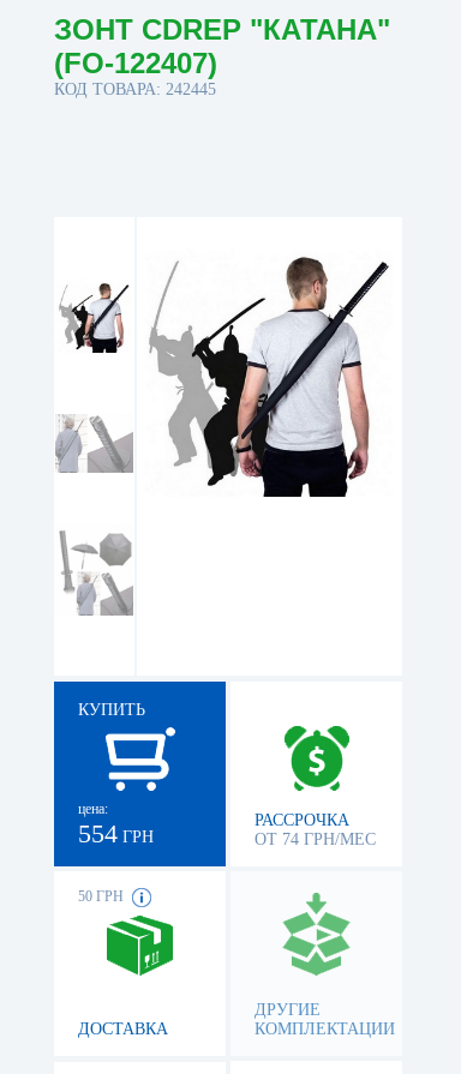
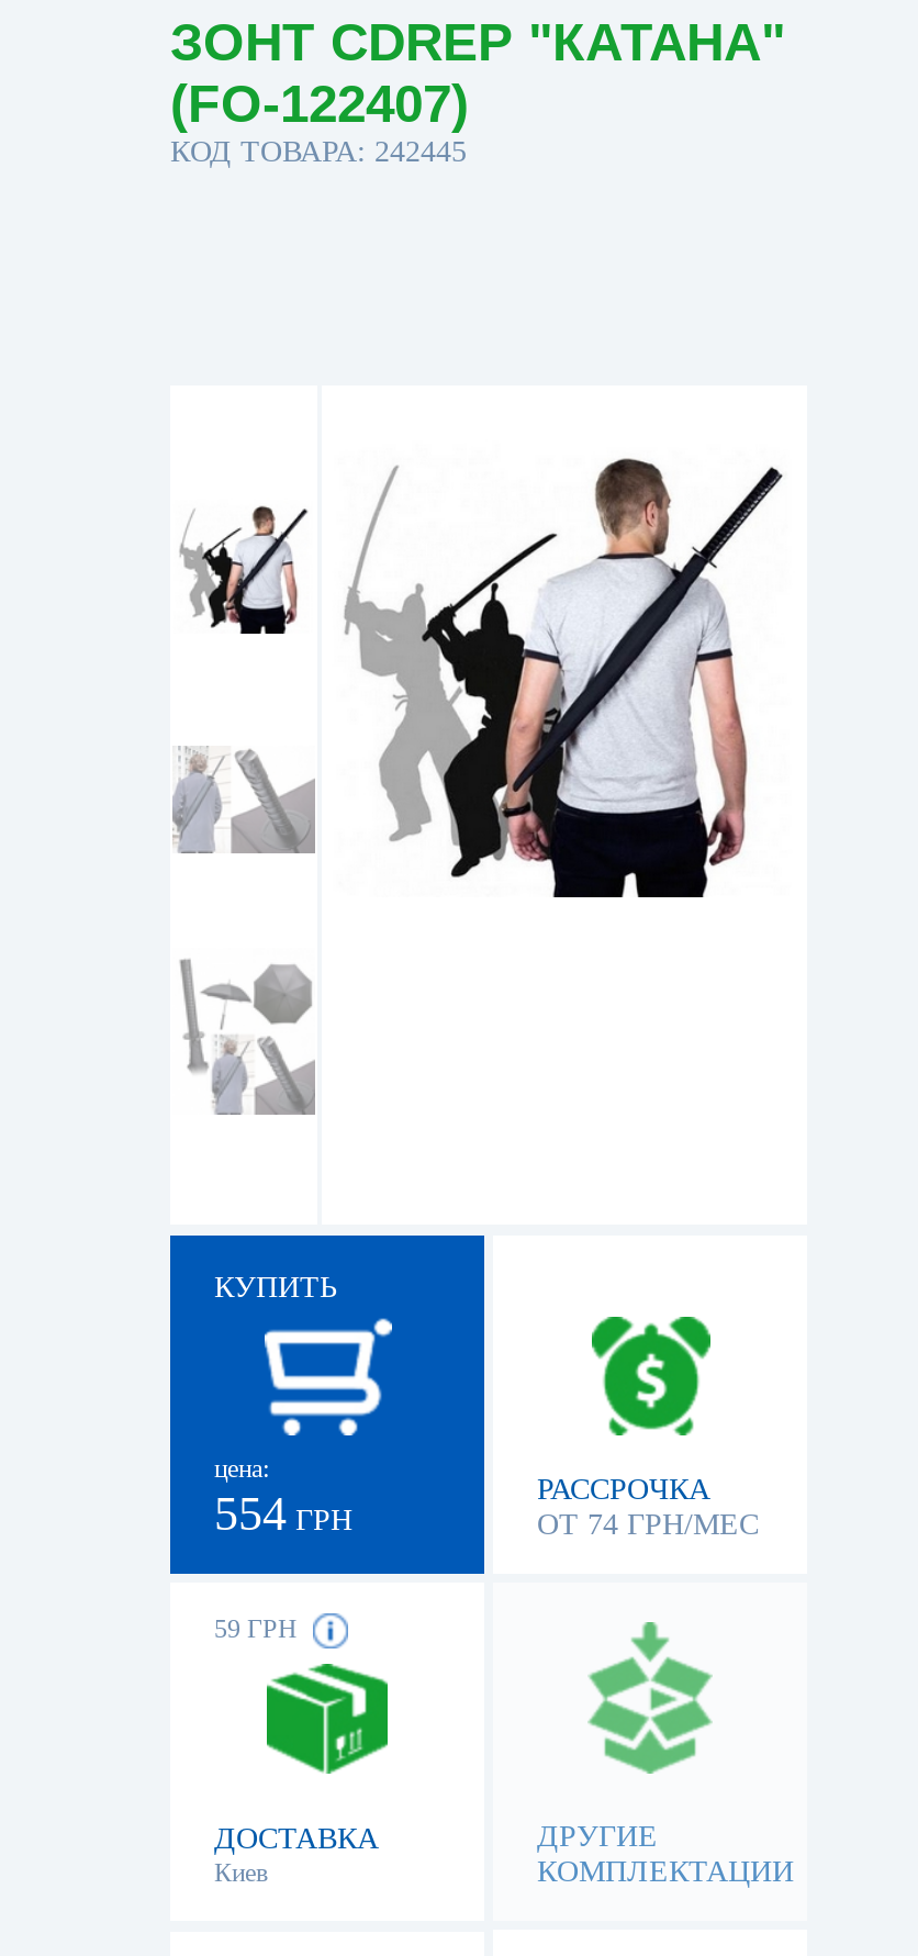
- 50 ГРН
+ 59 ГРН

+ Киев
